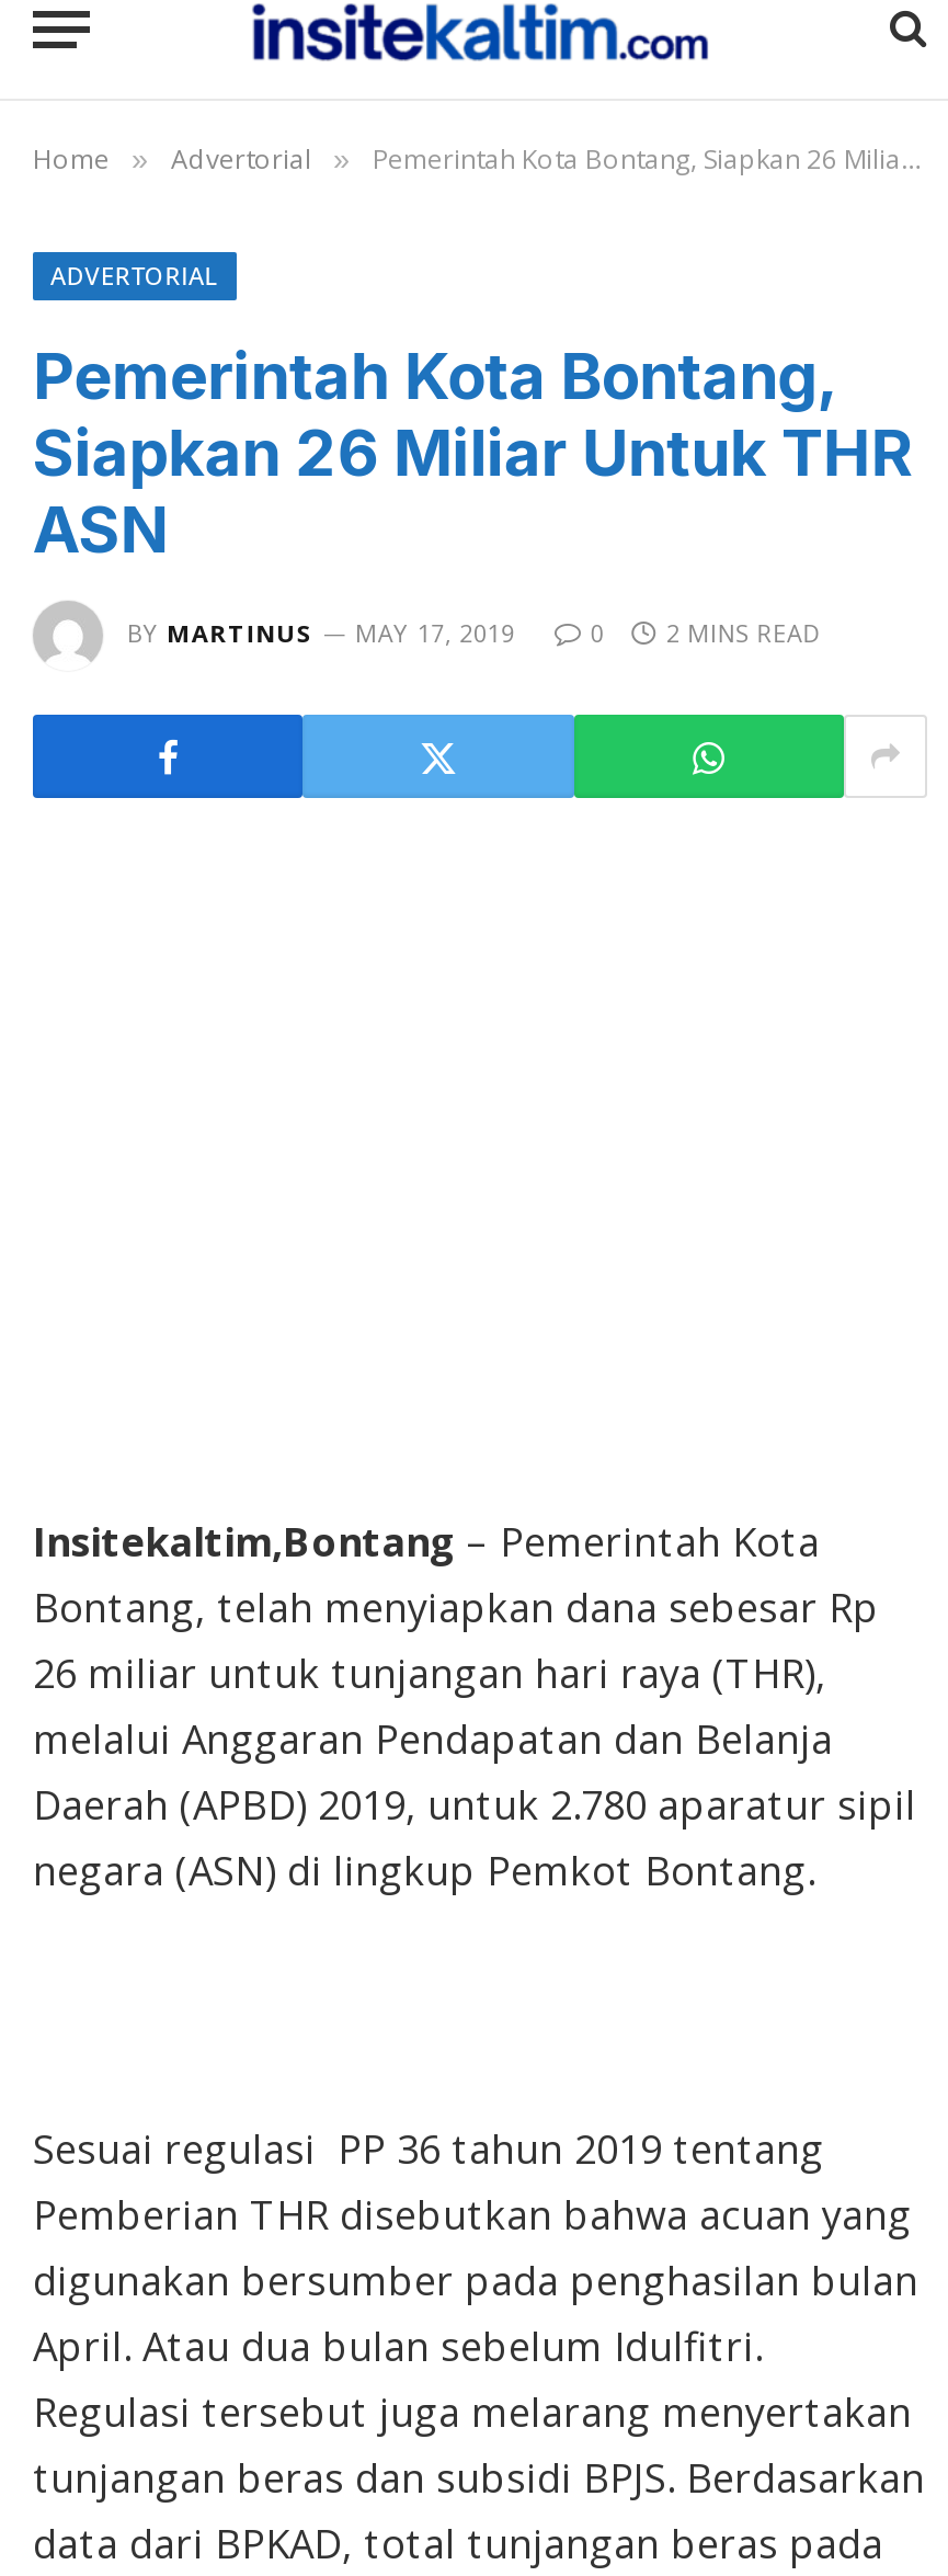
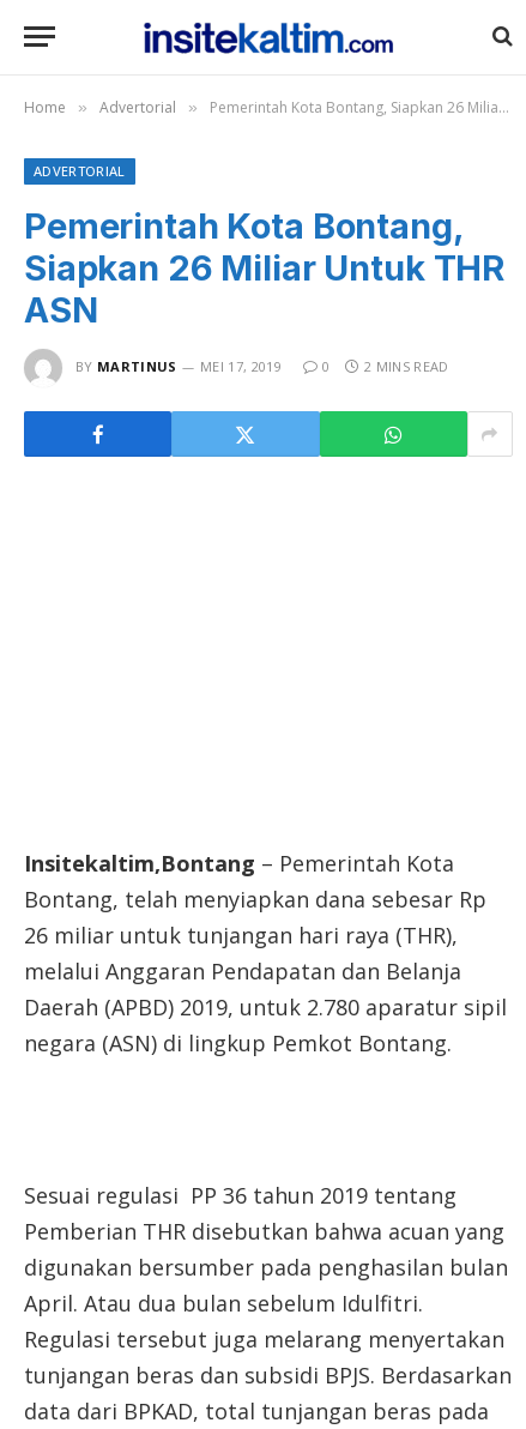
- BY MARTINUS MAY 17, 2019
+ BY MARTINUS MEI 17, 2019
